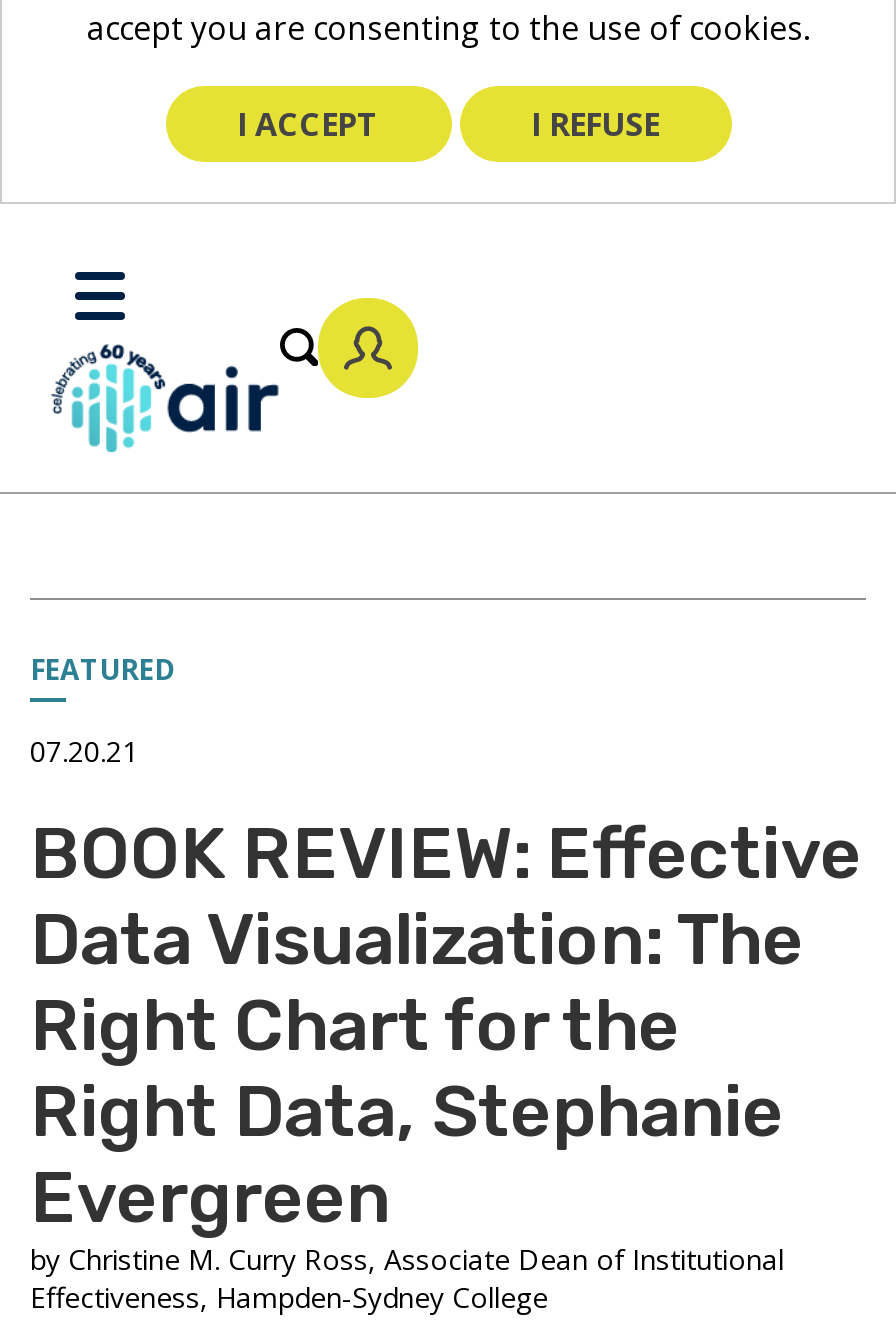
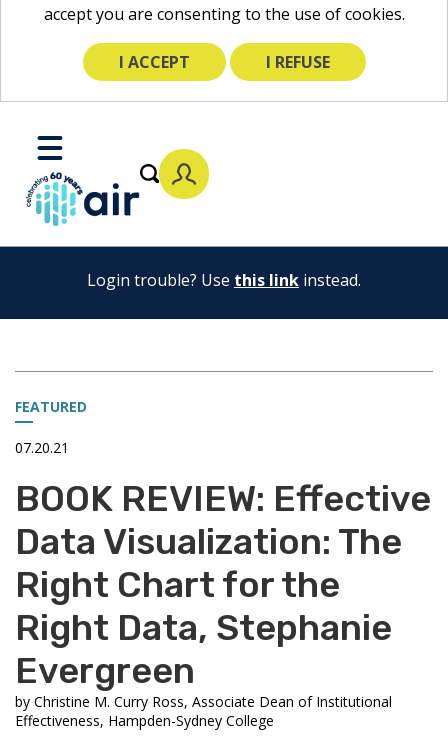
+ Login trouble? Use this link instead.
